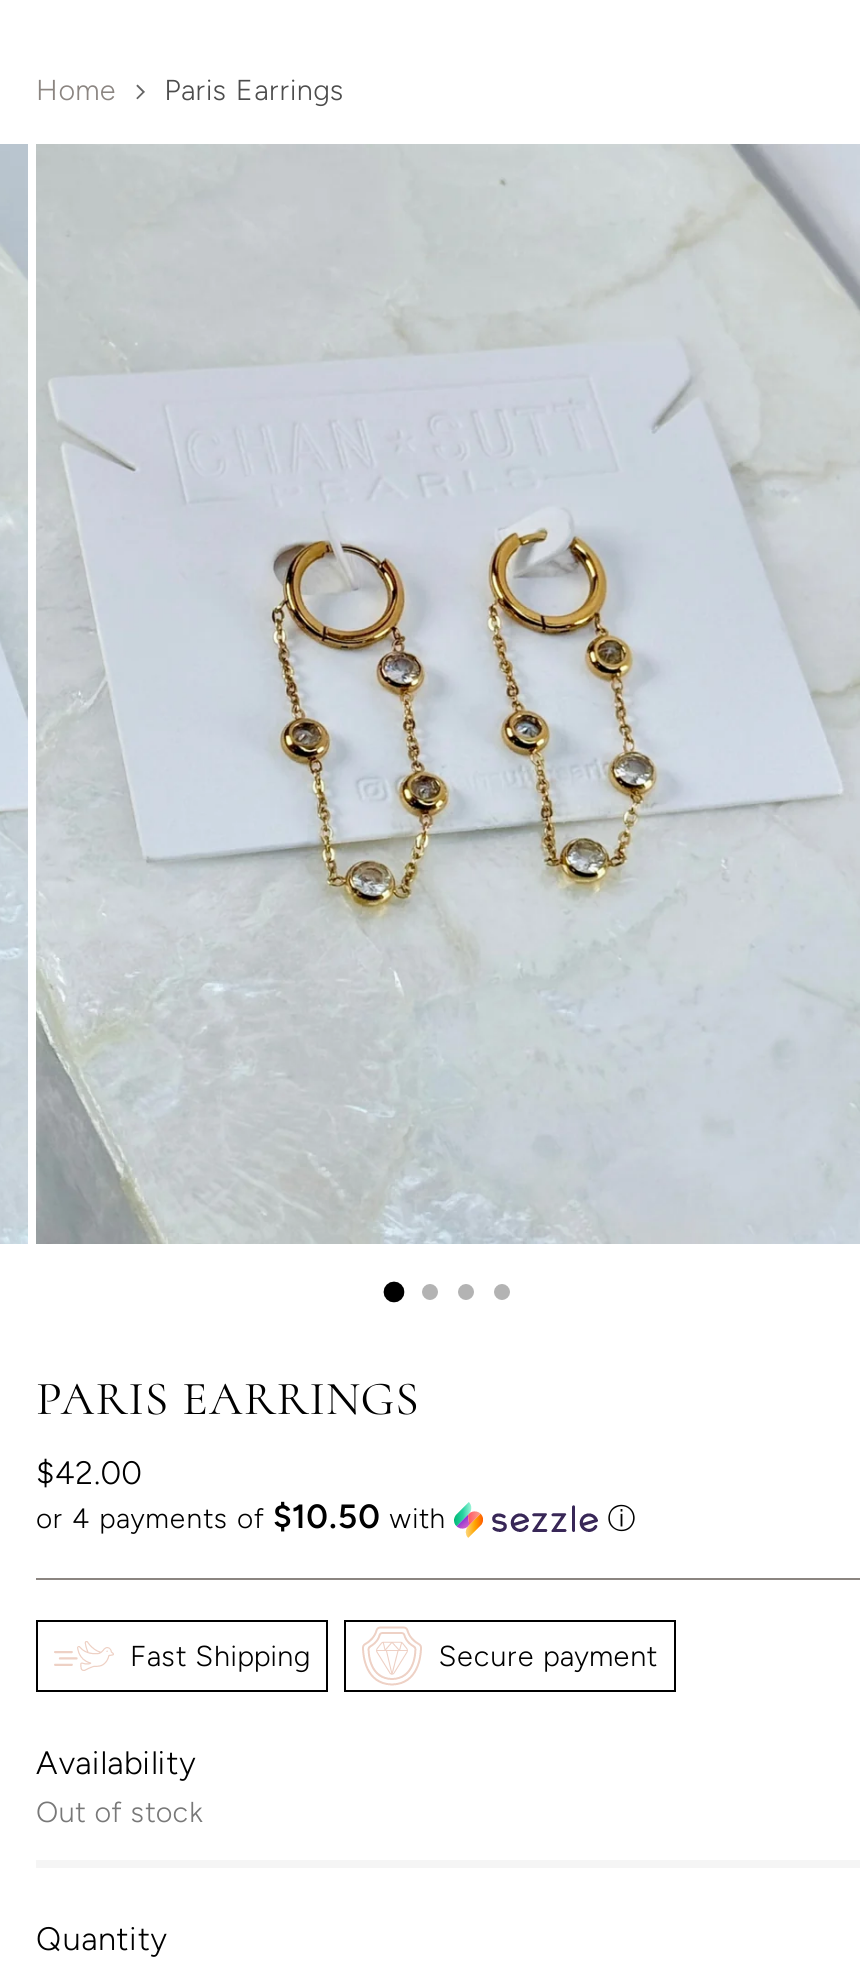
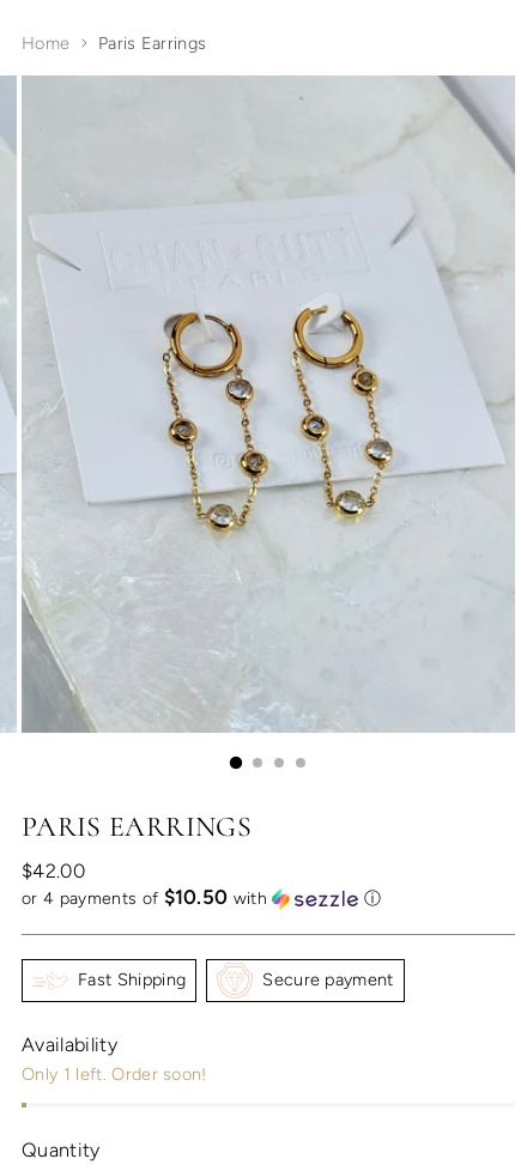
- Out of stock
+ Only 1 left. Order soon!
